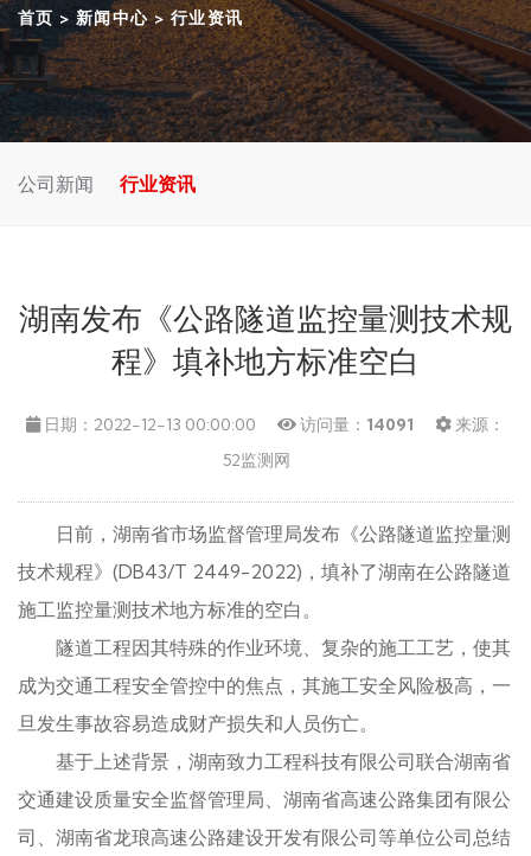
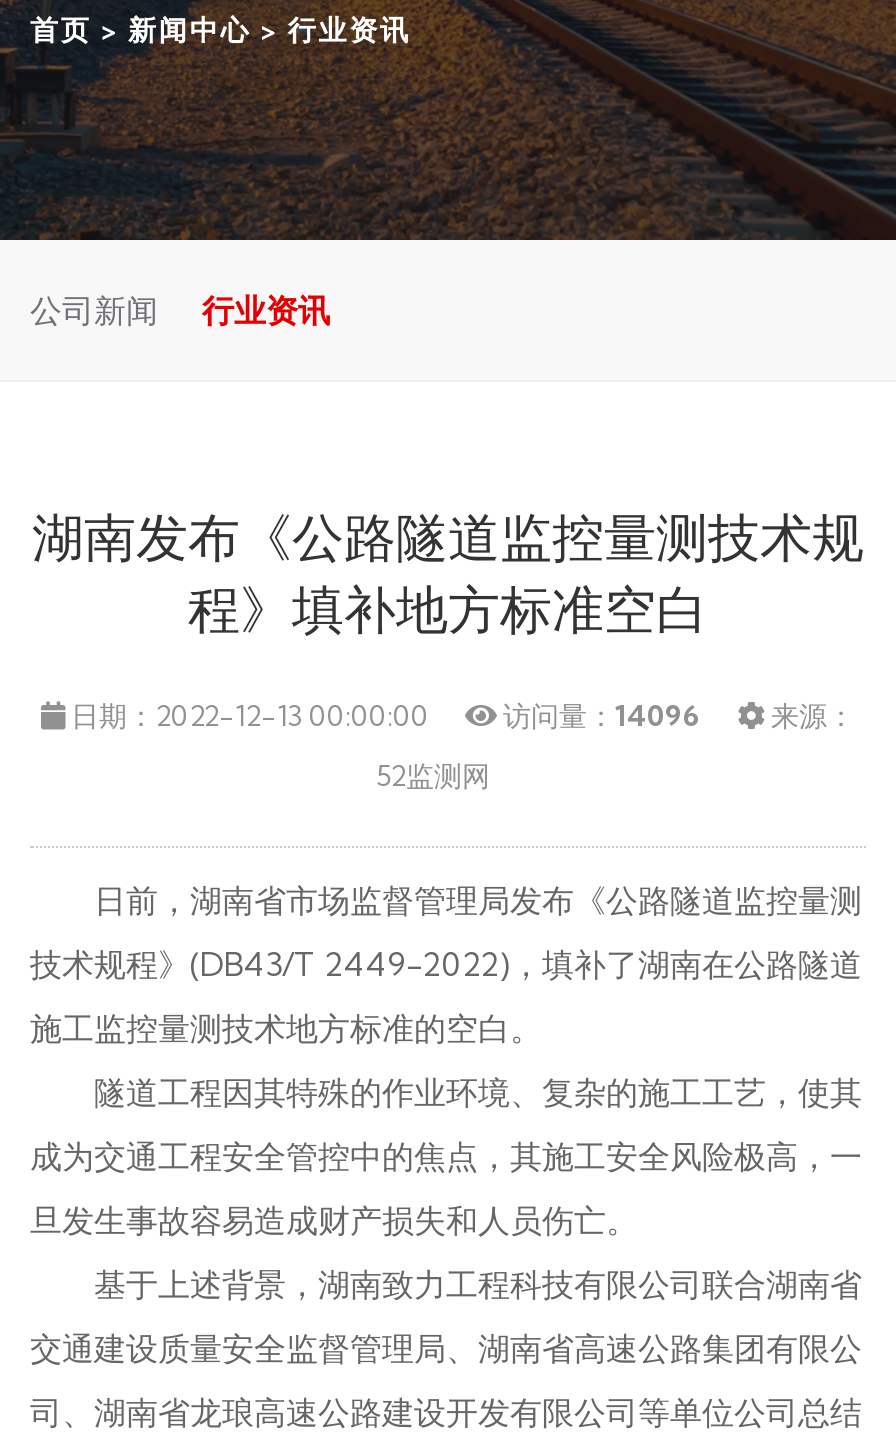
- 日期：2022-12-13 00:00:00 访问量：14091 来源：
+ 日期：2022-12-13 00:00:00 访问量：14096 来源：
